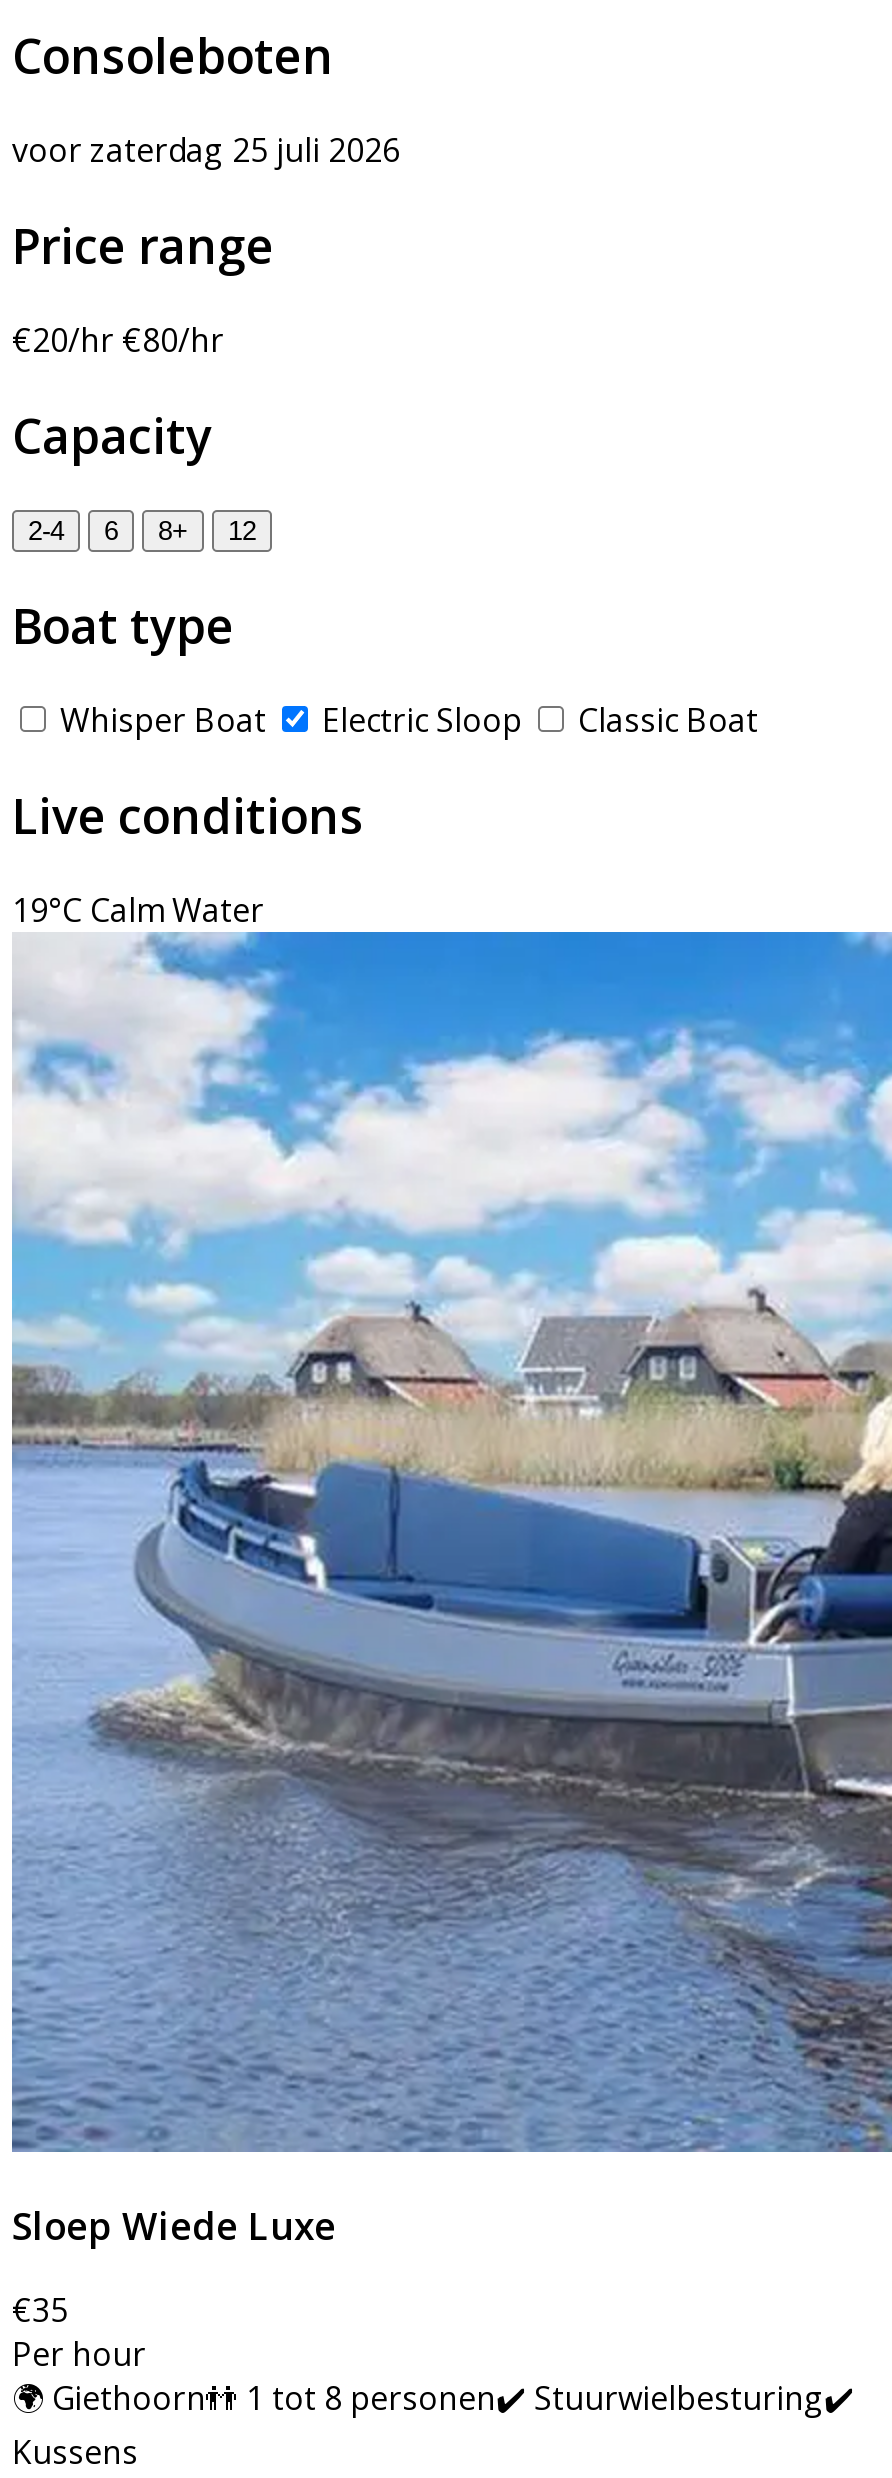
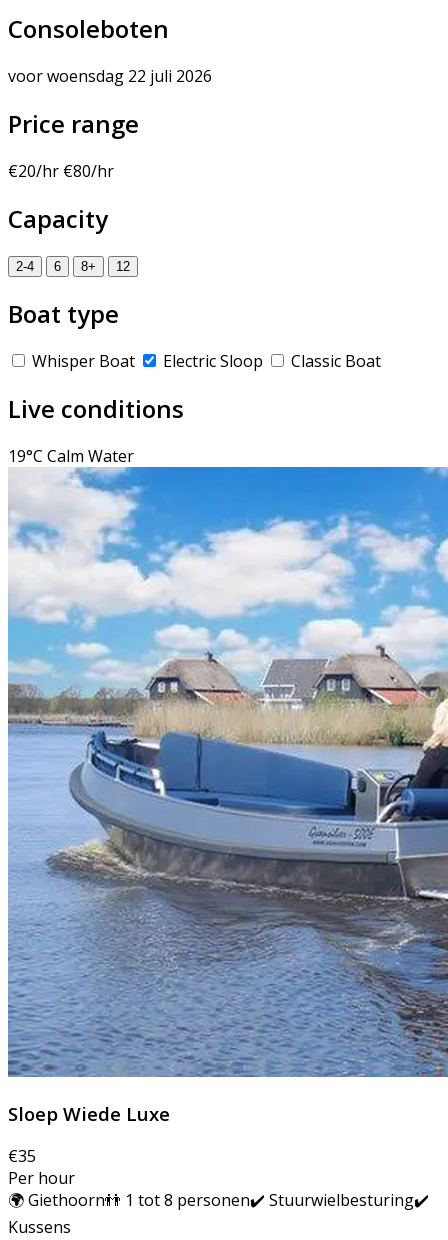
- voor zaterdag 25 juli 2026
+ voor woensdag 22 juli 2026
